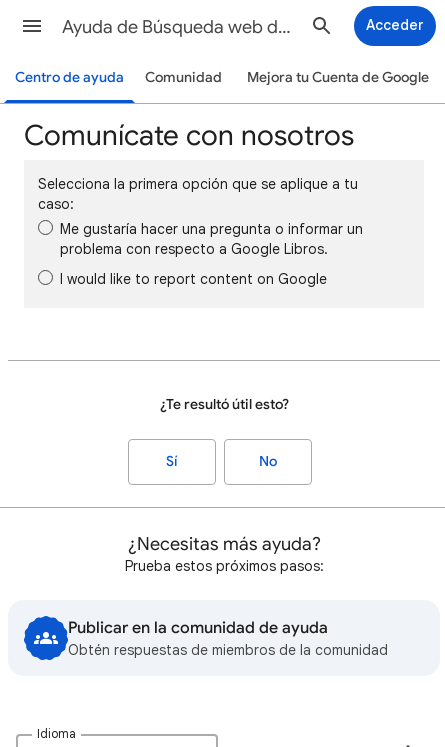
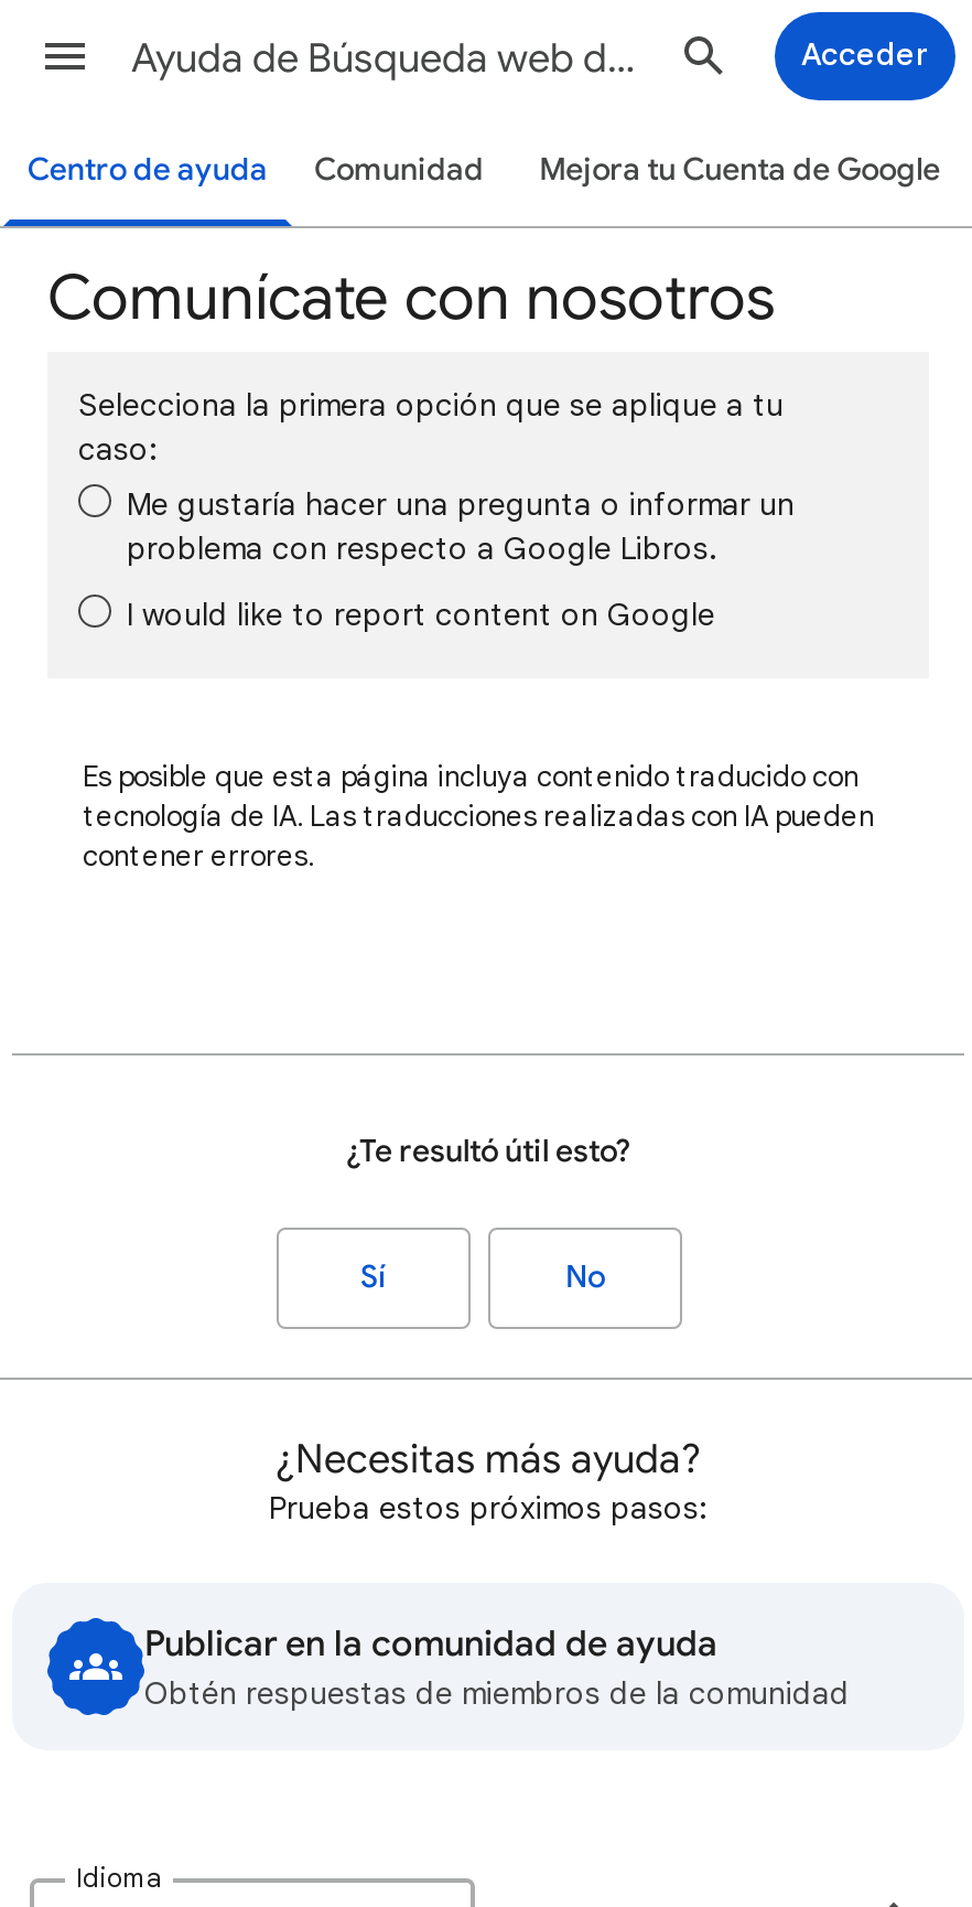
+ Es posible que esta página incluya contenido traducido con
+ tecnología de IA. Las traducciones realizadas con IA pueden
+ contener errores.
